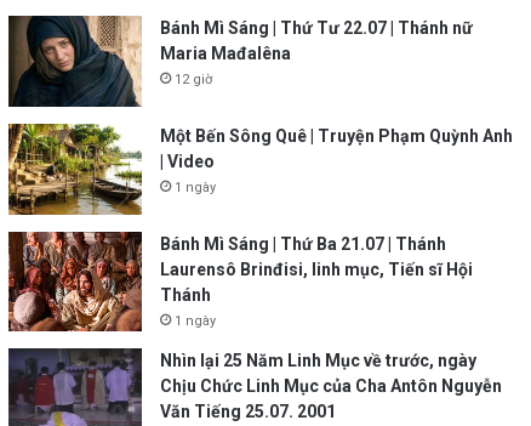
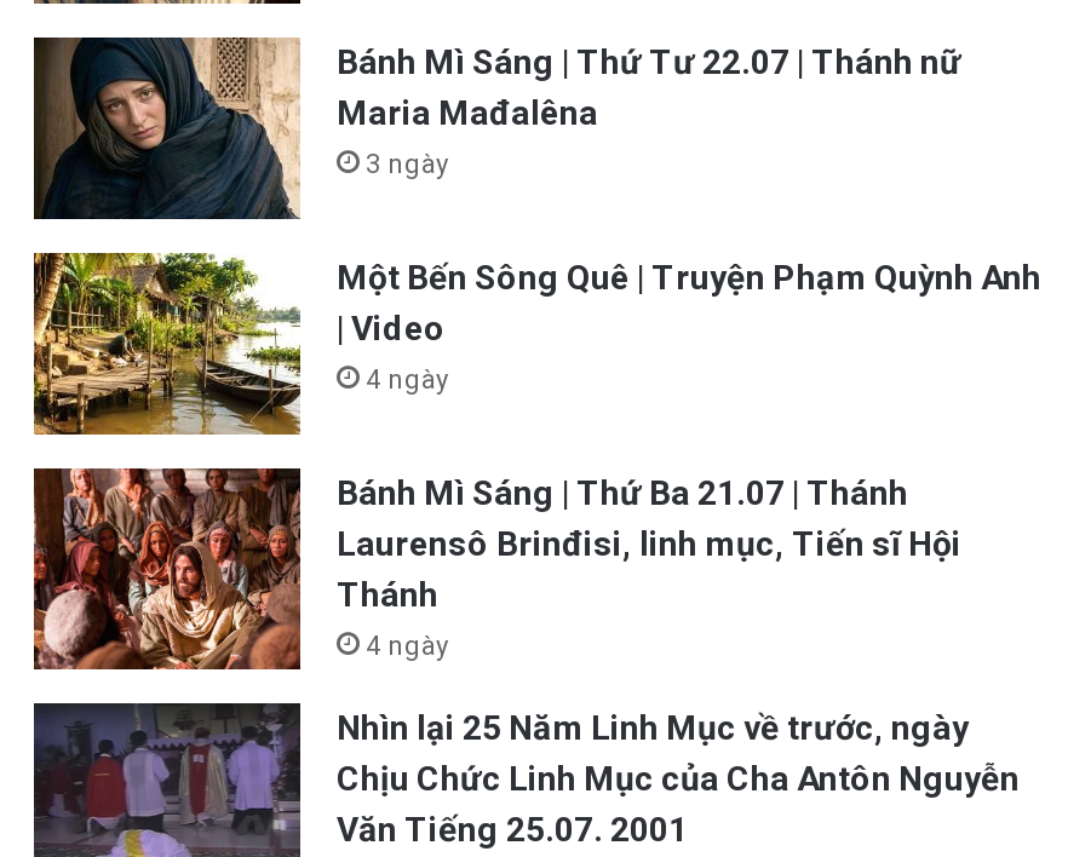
- 12 giờ
+ 3 ngày

- 1 ngày
+ 4 ngày

- 1 ngày
+ 4 ngày
